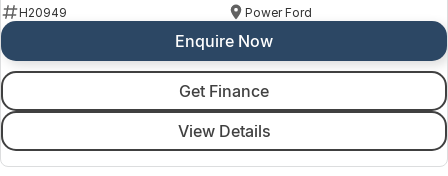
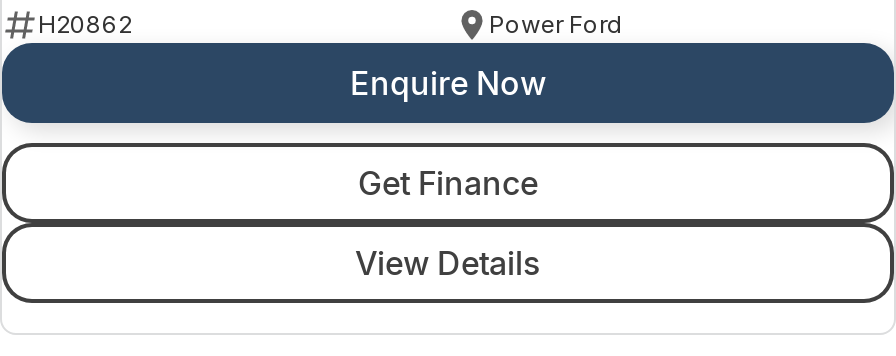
- H20949
+ H20862
